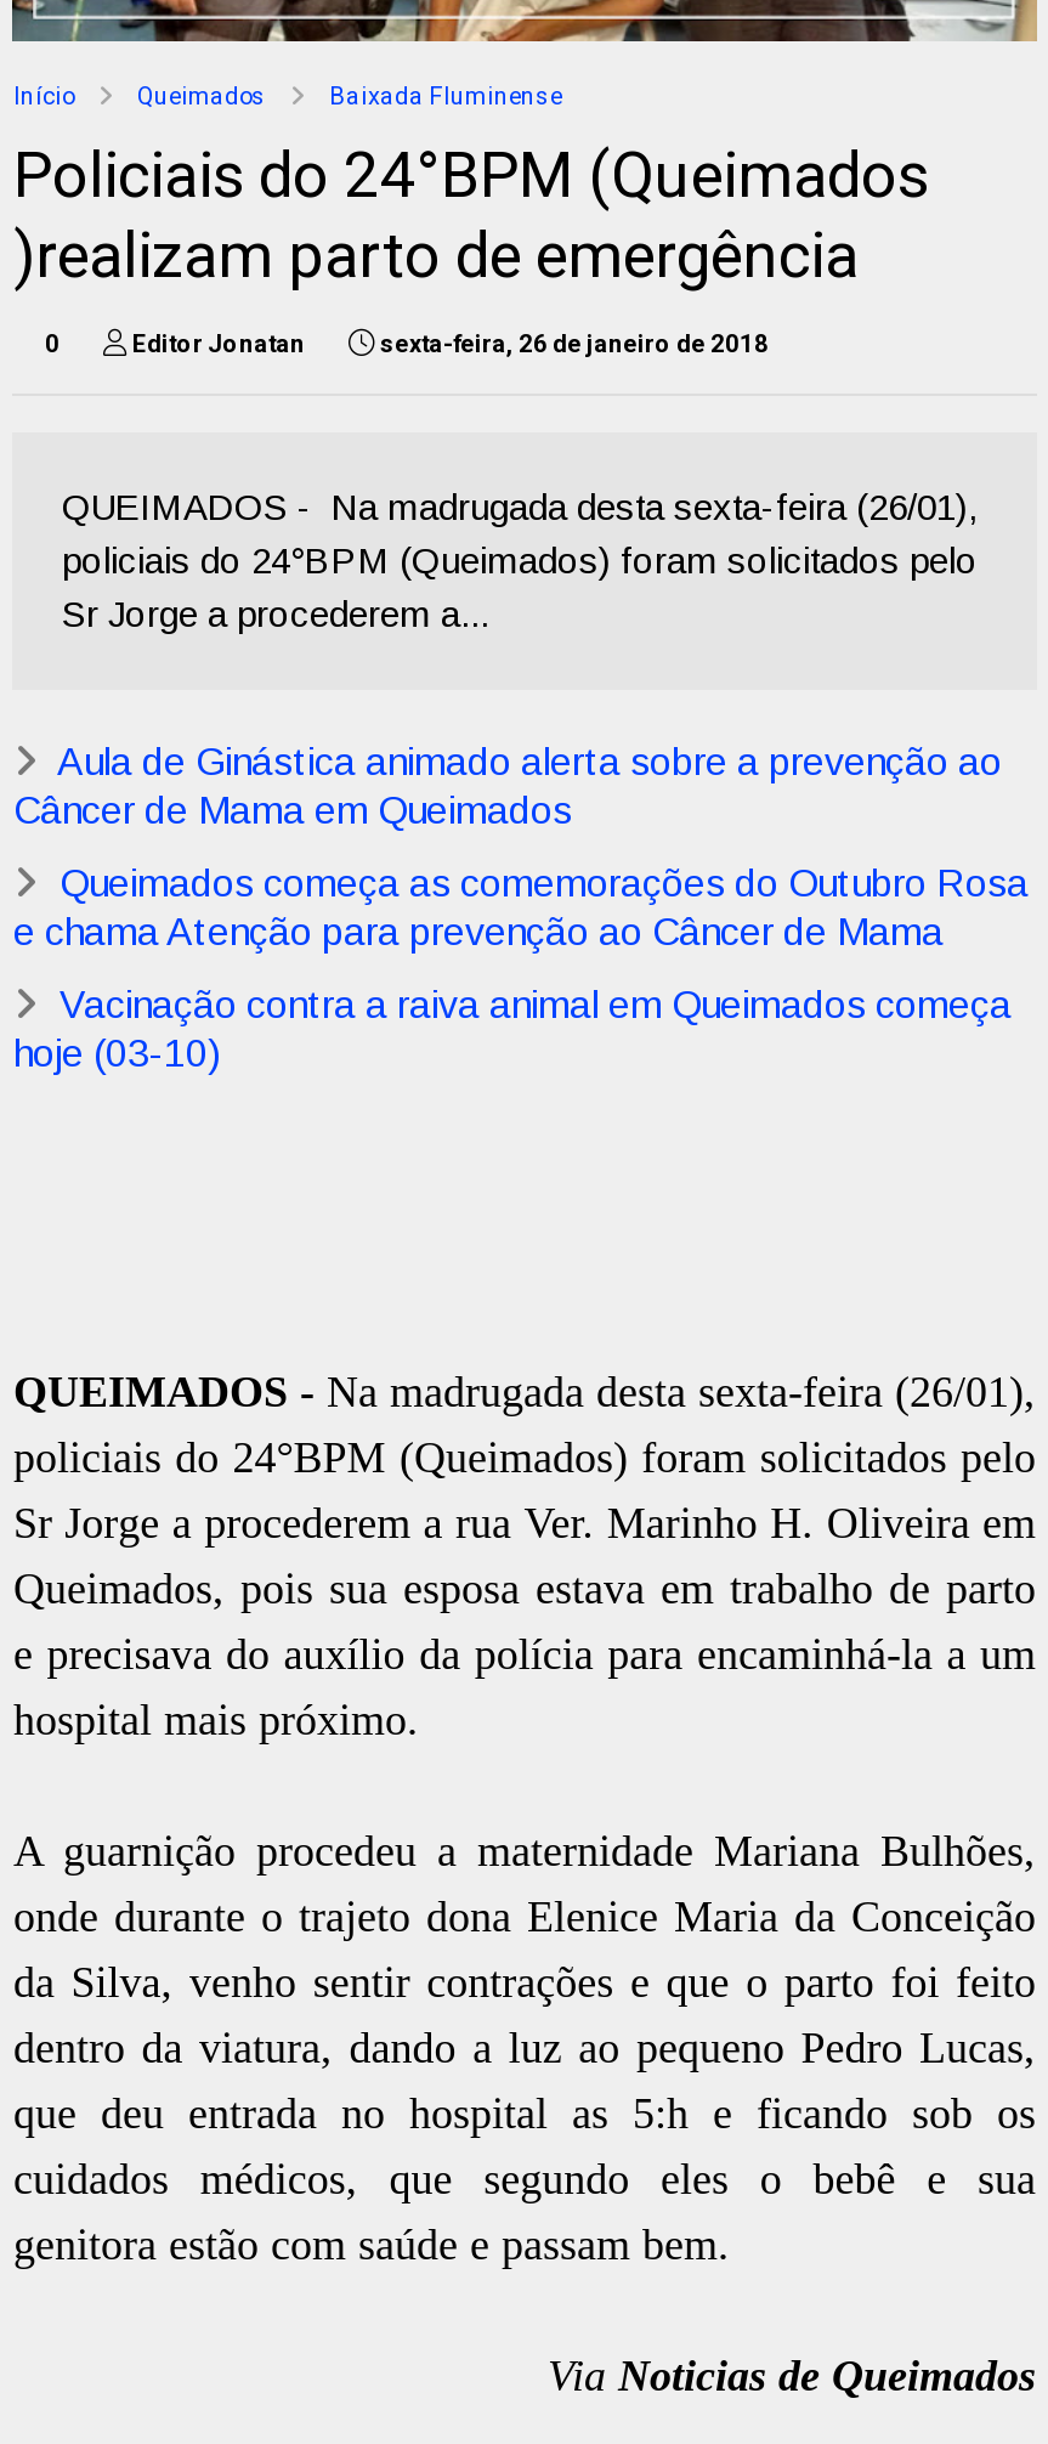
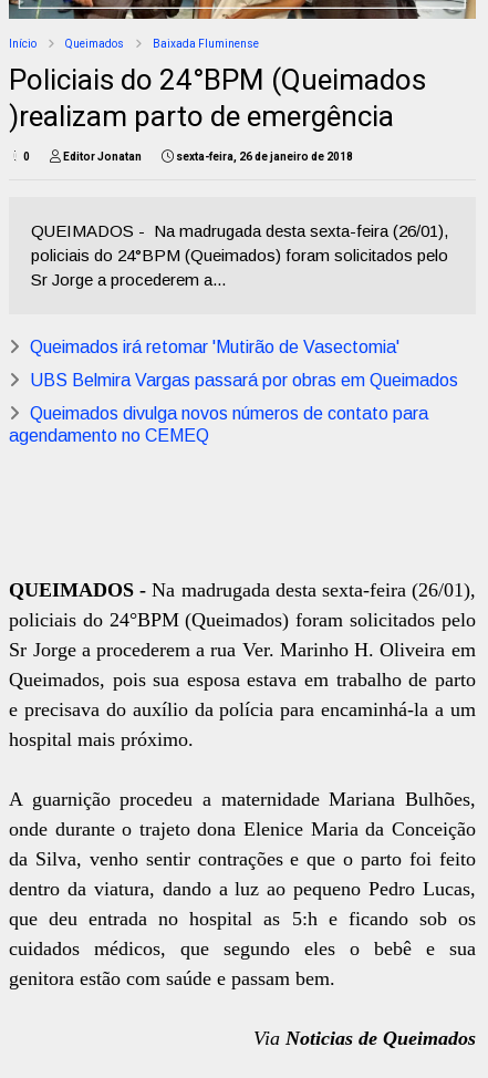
- Aula de Ginástica animado alerta sobre a prevenção ao
- Câncer de Mama em Queimados
+ Queimados irá retomar 'Mutirão de Vasectomia'

- Queimados começa as comemorações do Outubro Rosa
- e chama Atenção para prevenção ao Câncer de Mama
+ UBS Belmira Vargas passará por obras em Queimados

- Vacinação contra a raiva animal em Queimados começa
- hoje (03-10)
+ Queimados divulga novos números de contato para
+ agendamento no CEMEQ
